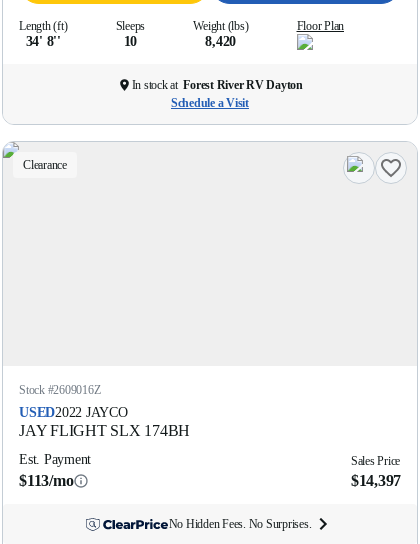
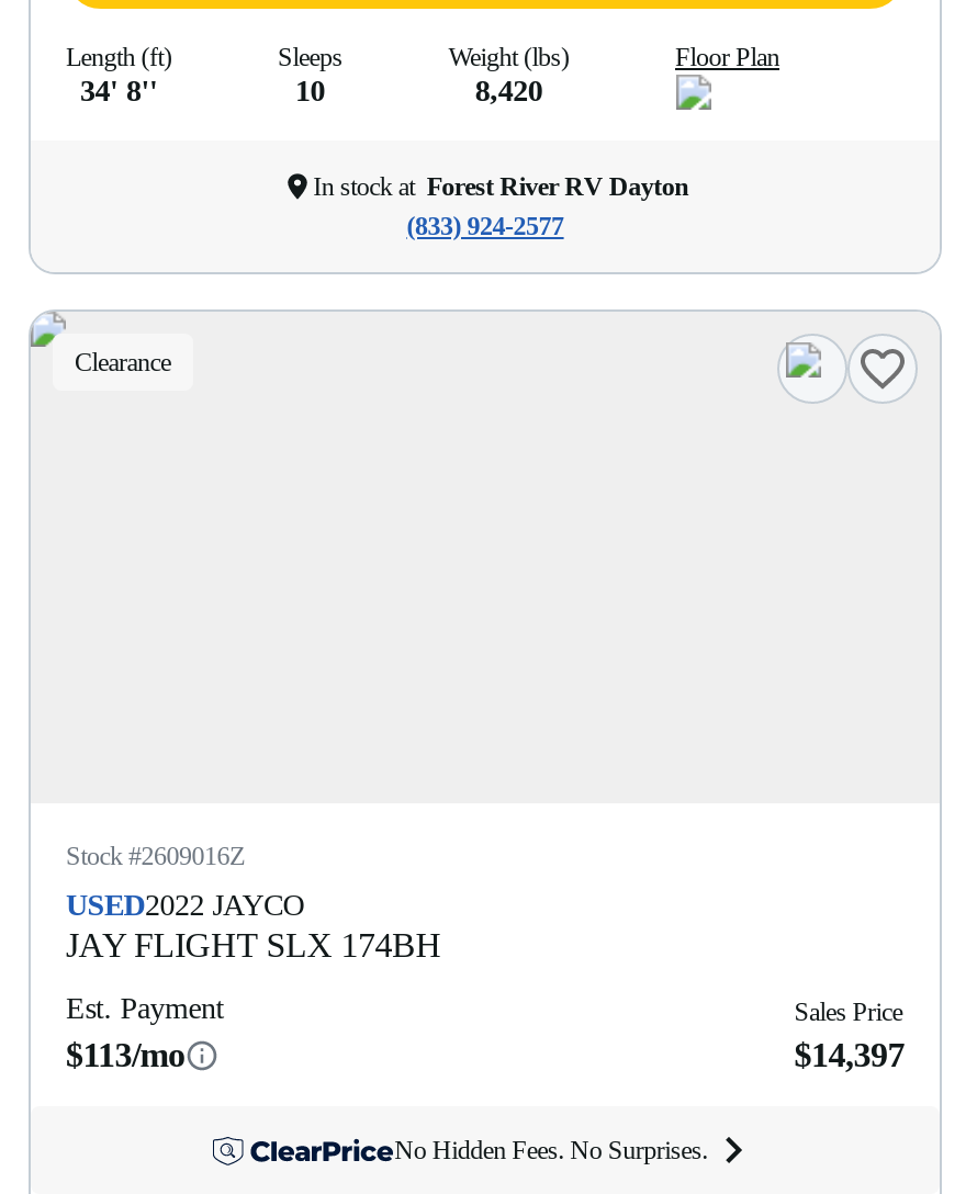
- Schedule a Visit
+ (833) 924-2577
